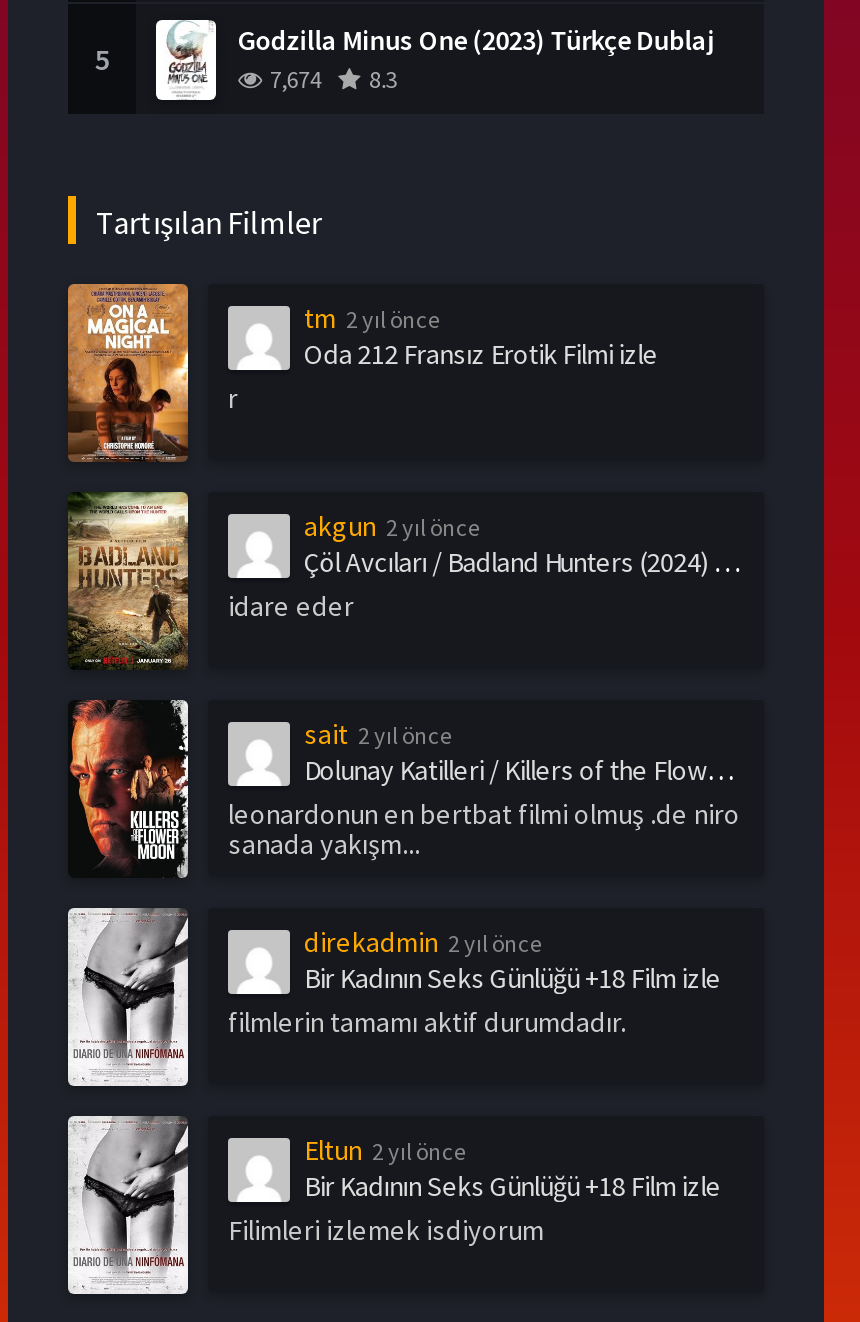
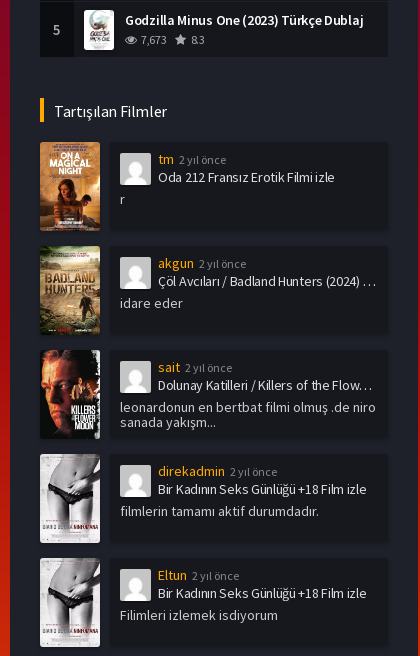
- 7,674 8.3
+ 7,673 8.3
